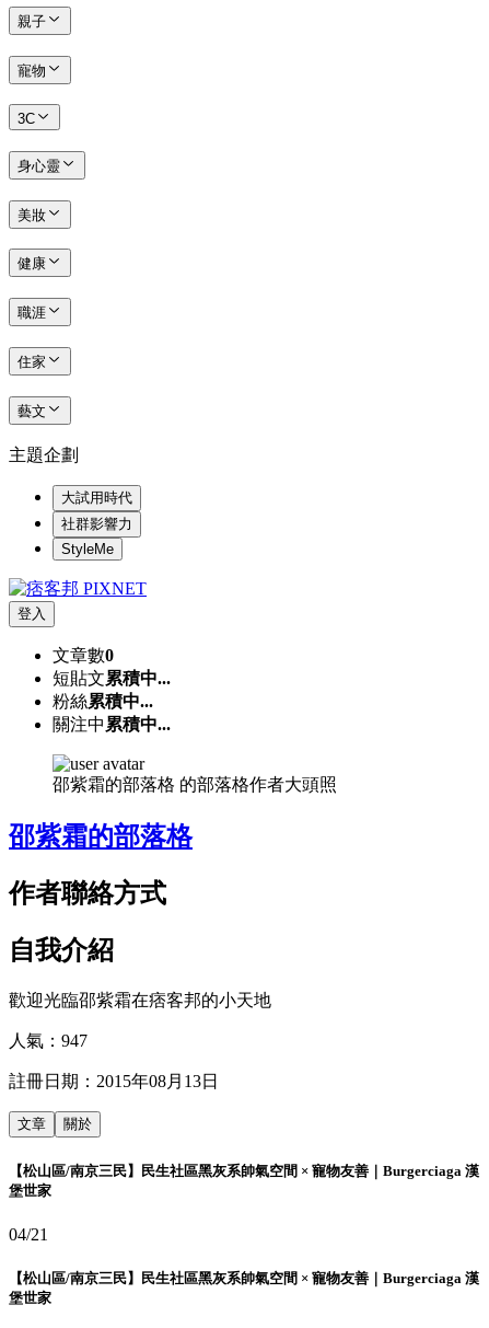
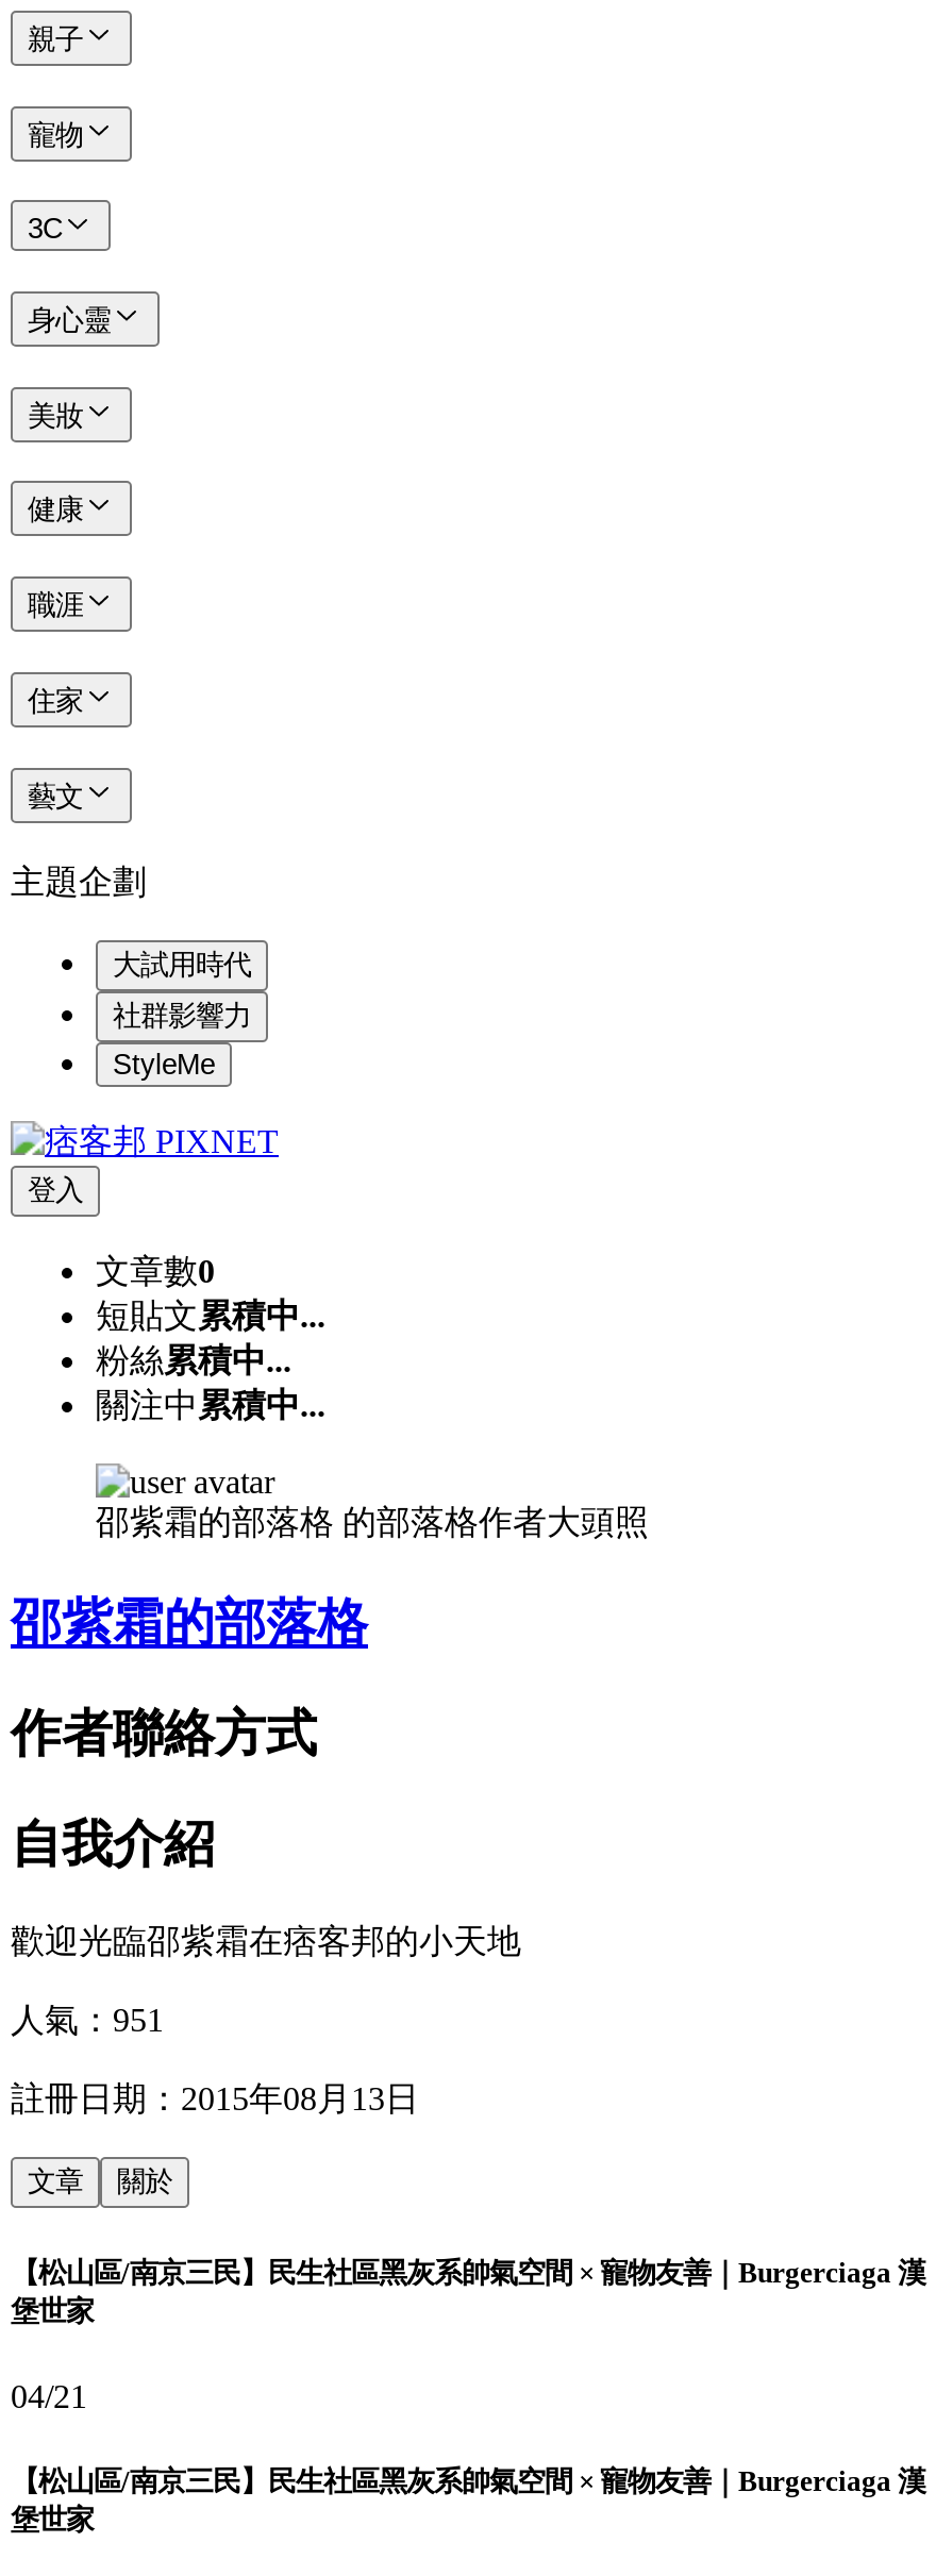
- 人氣：947
+ 人氣：951
